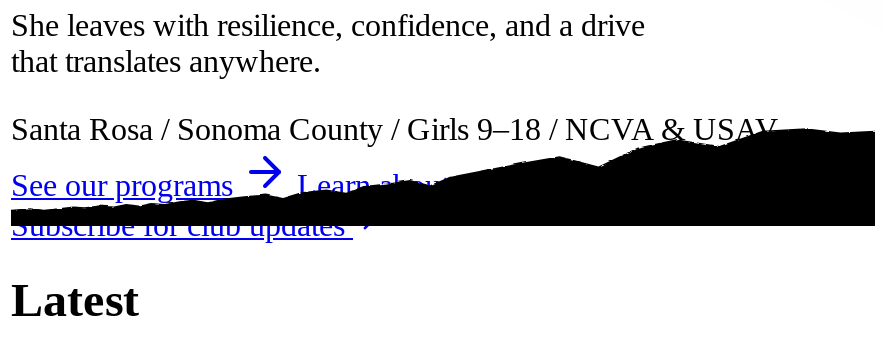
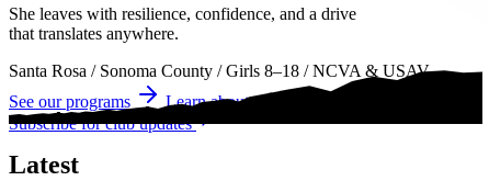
- Santa Rosa / Sonoma County / Girls 9–18 / NCVA & USAV
+ Santa Rosa / Sonoma County / Girls 8–18 / NCVA & USAV
